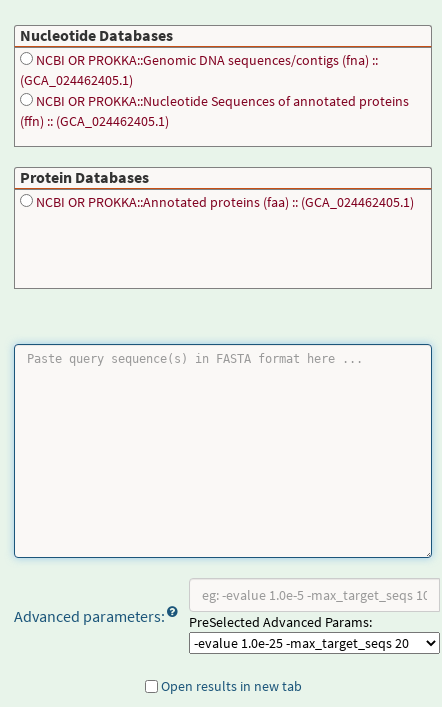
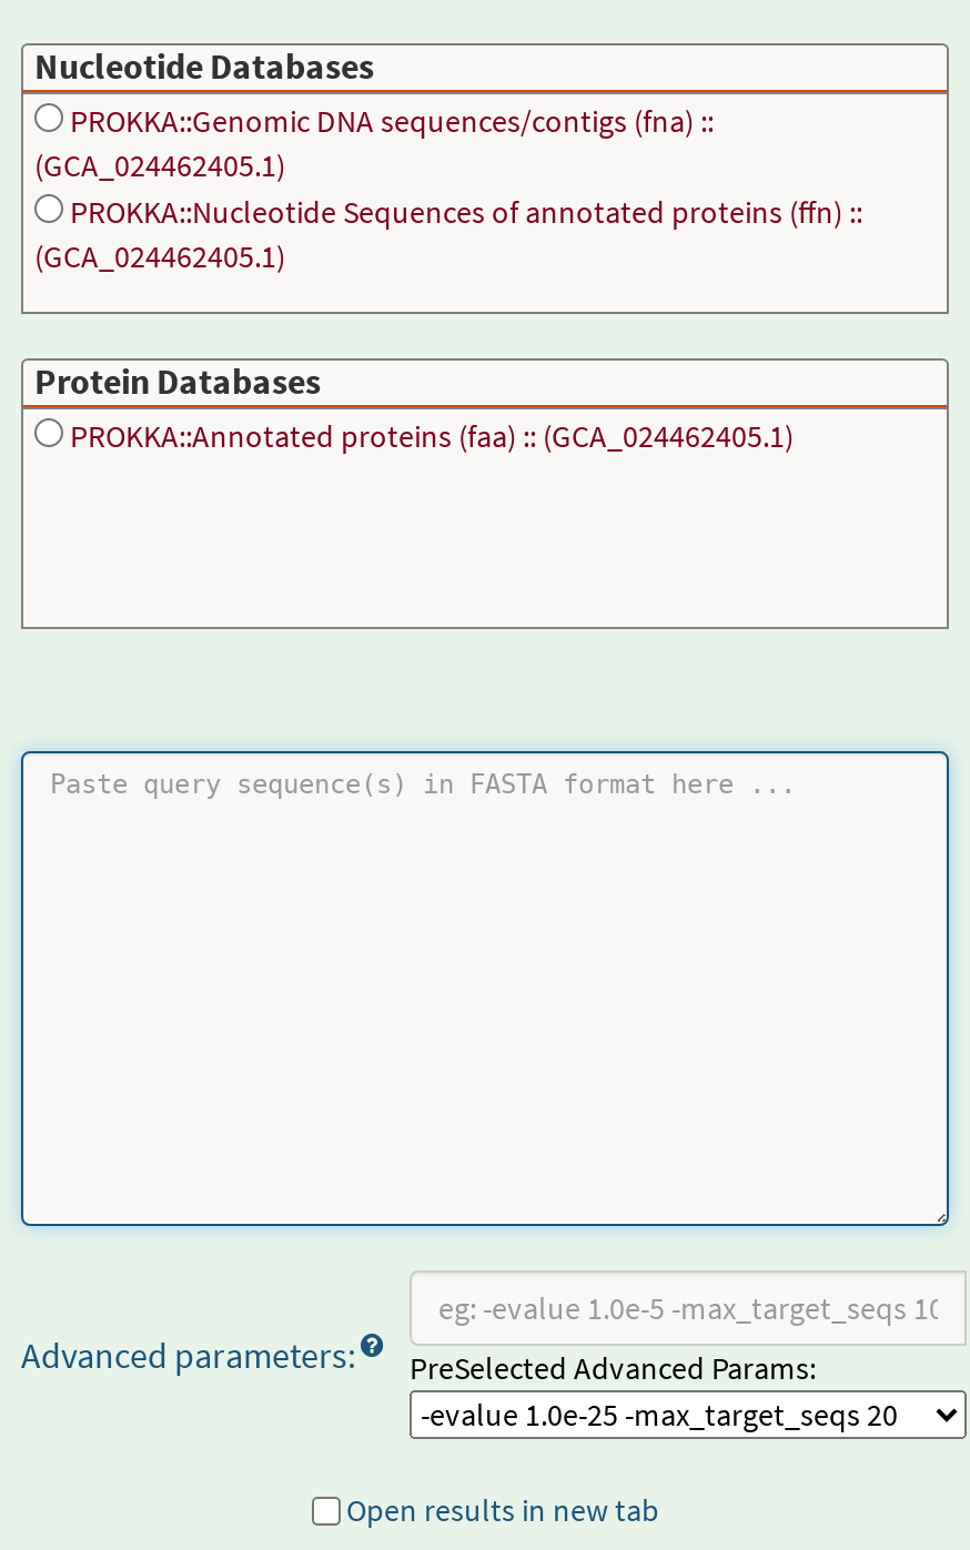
- NCBI OR PROKKA::Genomic DNA sequences/contigs (fna) ::
+ PROKKA::Genomic DNA sequences/contigs (fna) ::

- NCBI OR PROKKA::Nucleotide Sequences of annotated proteins
- (ffn) :: (GCA_024462405.1)
+ PROKKA::Nucleotide Sequences of annotated proteins (ffn) ::
+ (GCA_024462405.1)

- NCBI OR PROKKA::Annotated proteins (faa) :: (GCA_024462405.1)
+ PROKKA::Annotated proteins (faa) :: (GCA_024462405.1)
